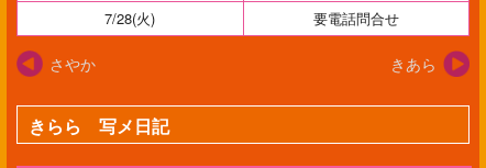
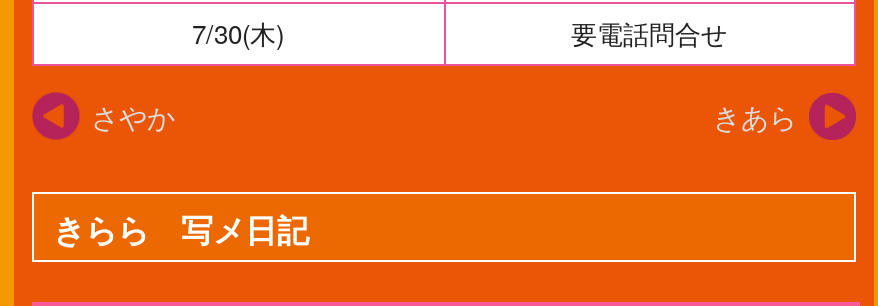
- 7/28(火)
+ 7/30(木)
